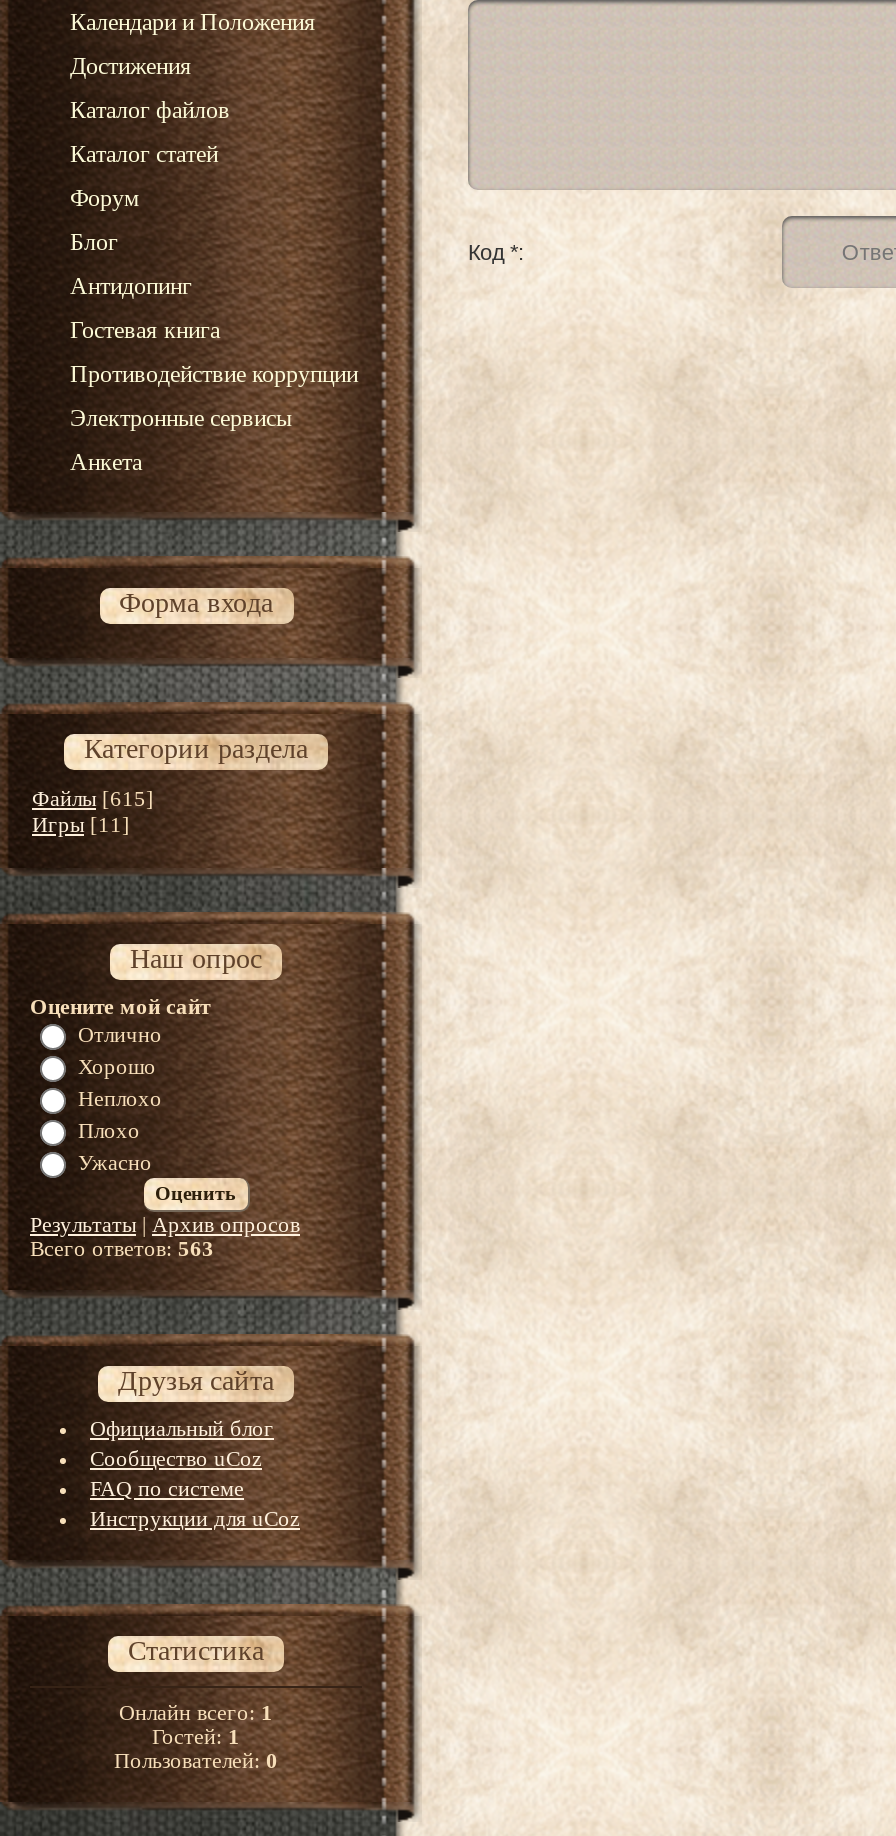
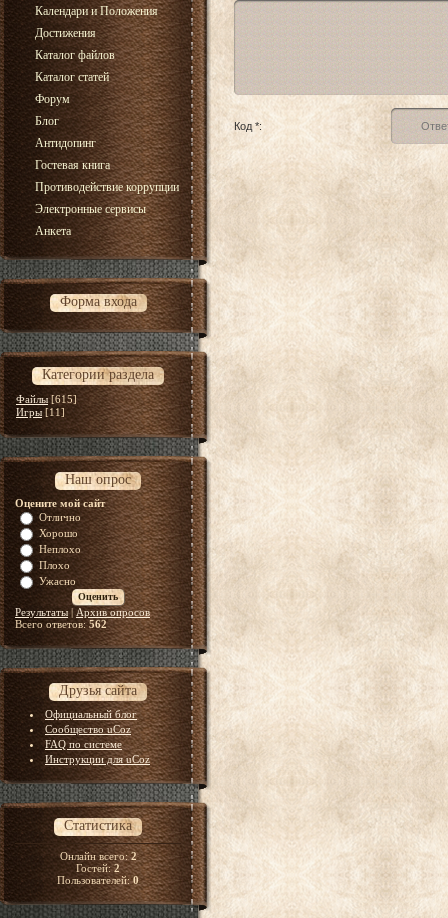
- Всего ответов:563
+ Всего ответов:562

- Онлайн всего: 1
+ Онлайн всего: 2

- Гостей: 1
+ Гостей: 2
